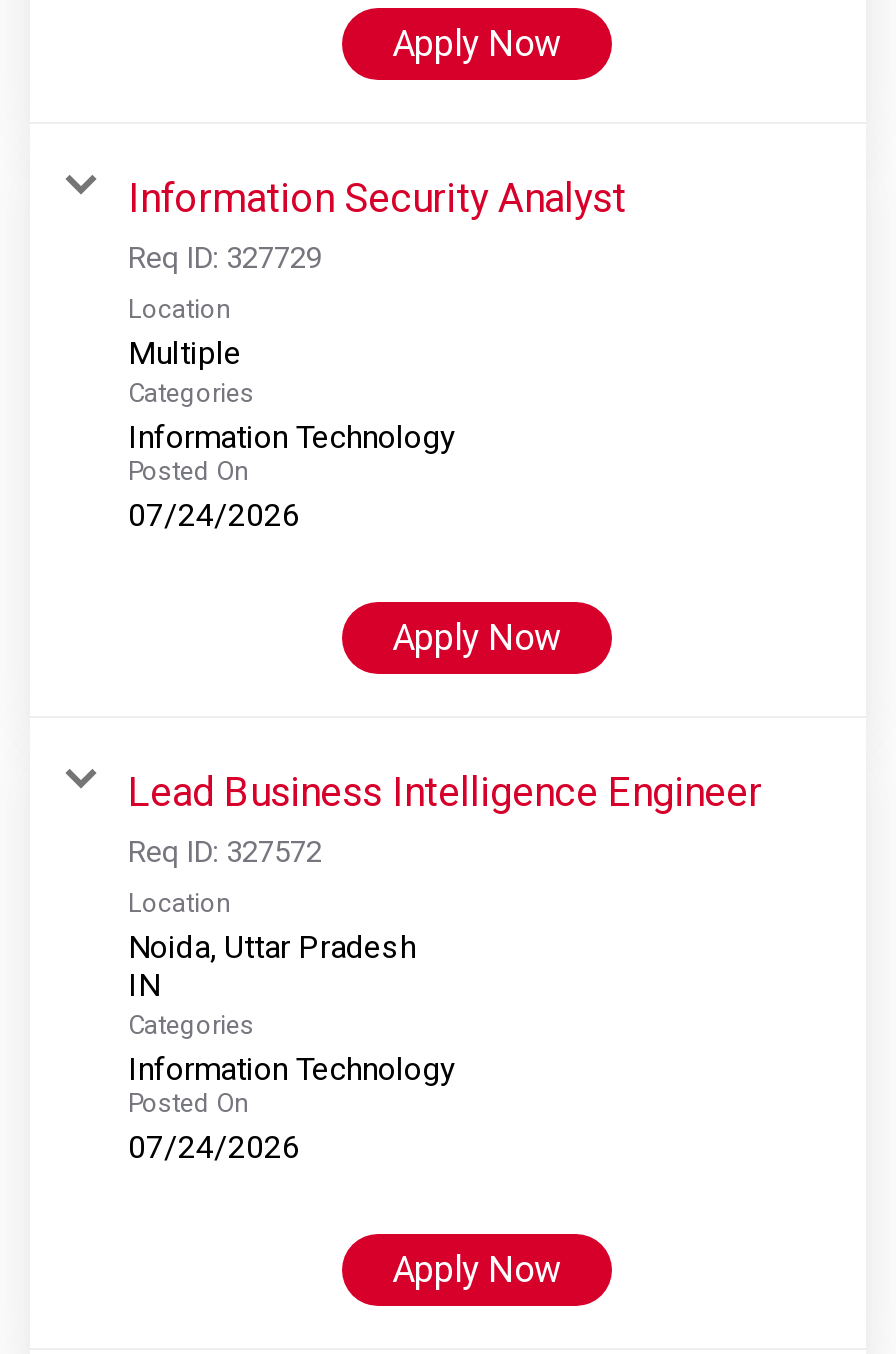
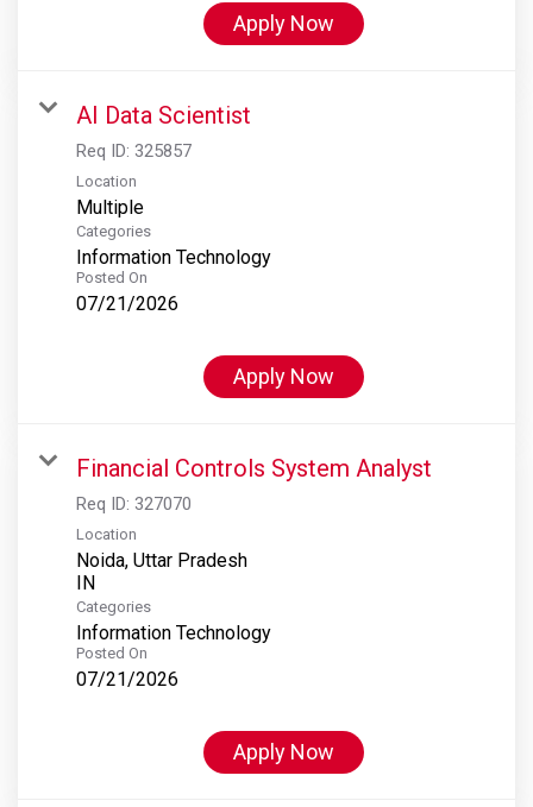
- Information Security Analyst
- Req ID: 327729
+ AI Data Scientist
+ Req ID: 325857

- 07/24/2026
+ 07/21/2026

- Lead Business Intelligence Engineer
- Req ID: 327572
+ Financial Controls System Analyst
+ Req ID: 327070

- 07/24/2026
+ 07/21/2026
